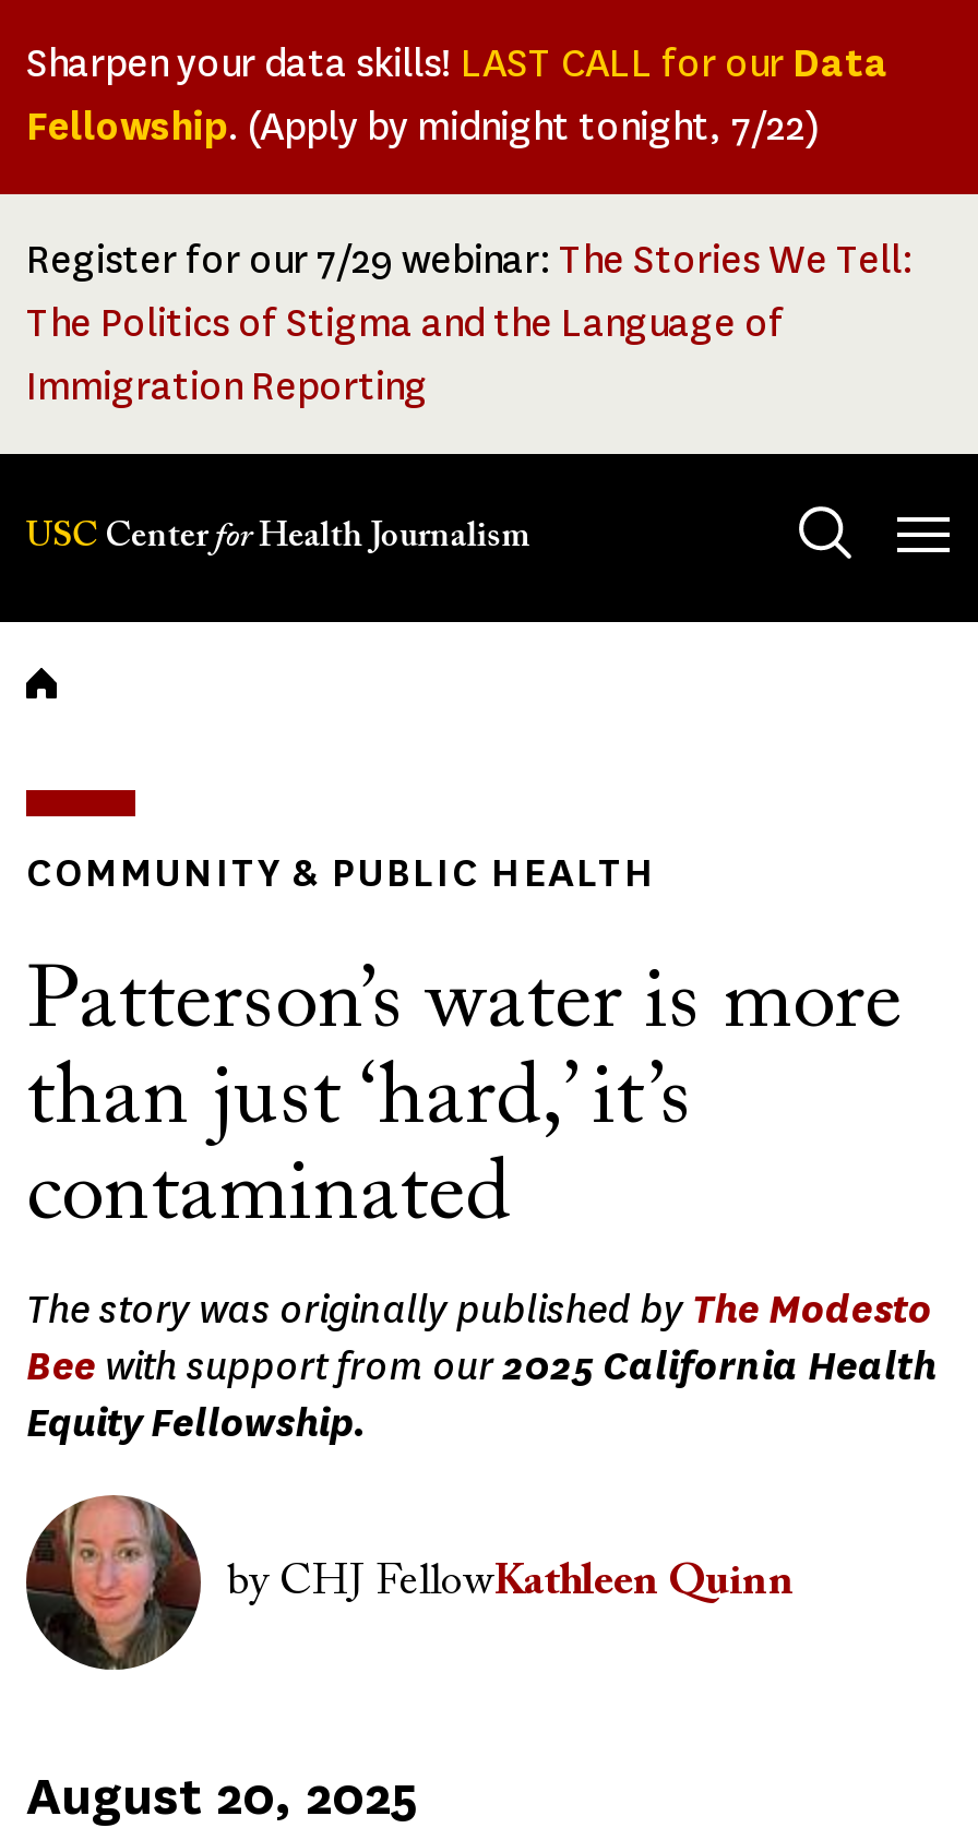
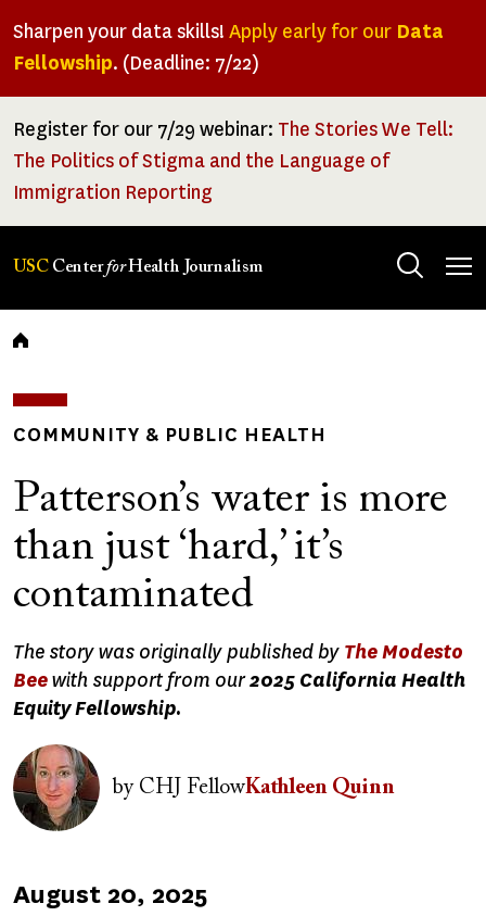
- Sharpen your data skills! LAST CALL for our Data
- Fellowship. (Apply by midnight tonight, 7/22)
+ Sharpen your data skills! Apply early for our Data
+ Fellowship. (Deadline: 7/22)
